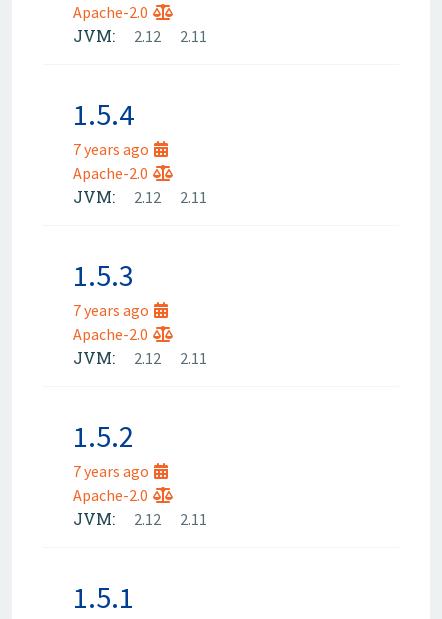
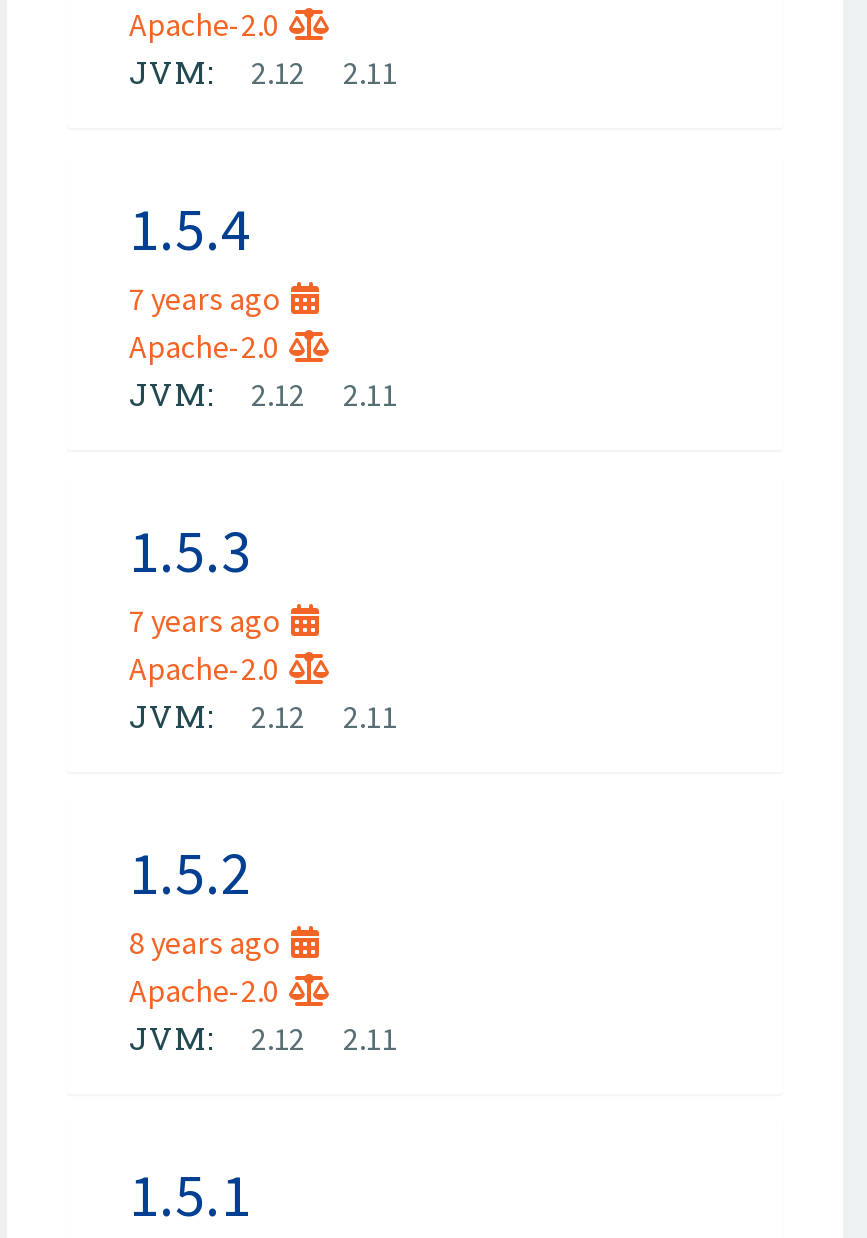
- 7 years ago
+ 8 years ago
